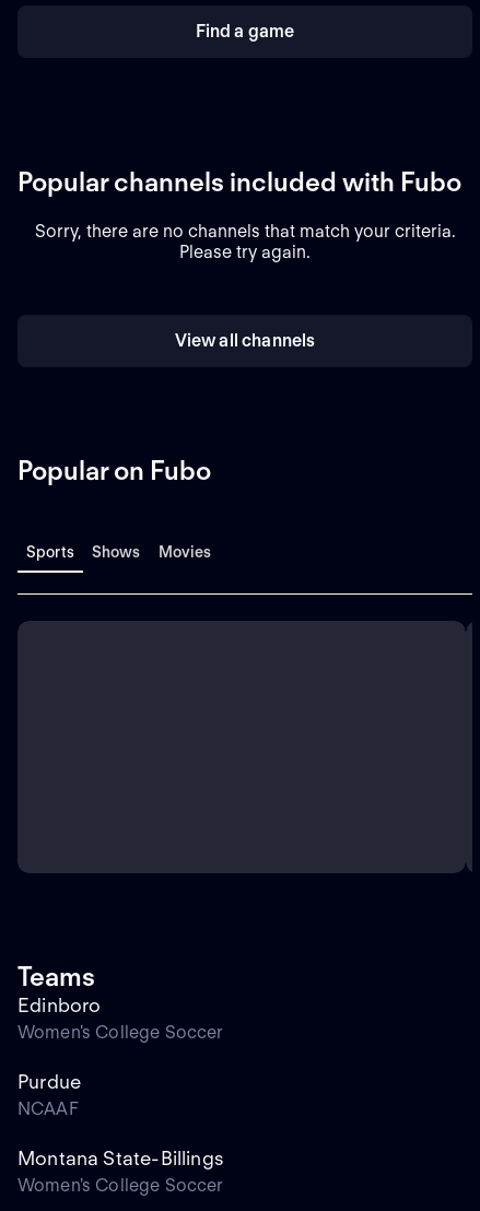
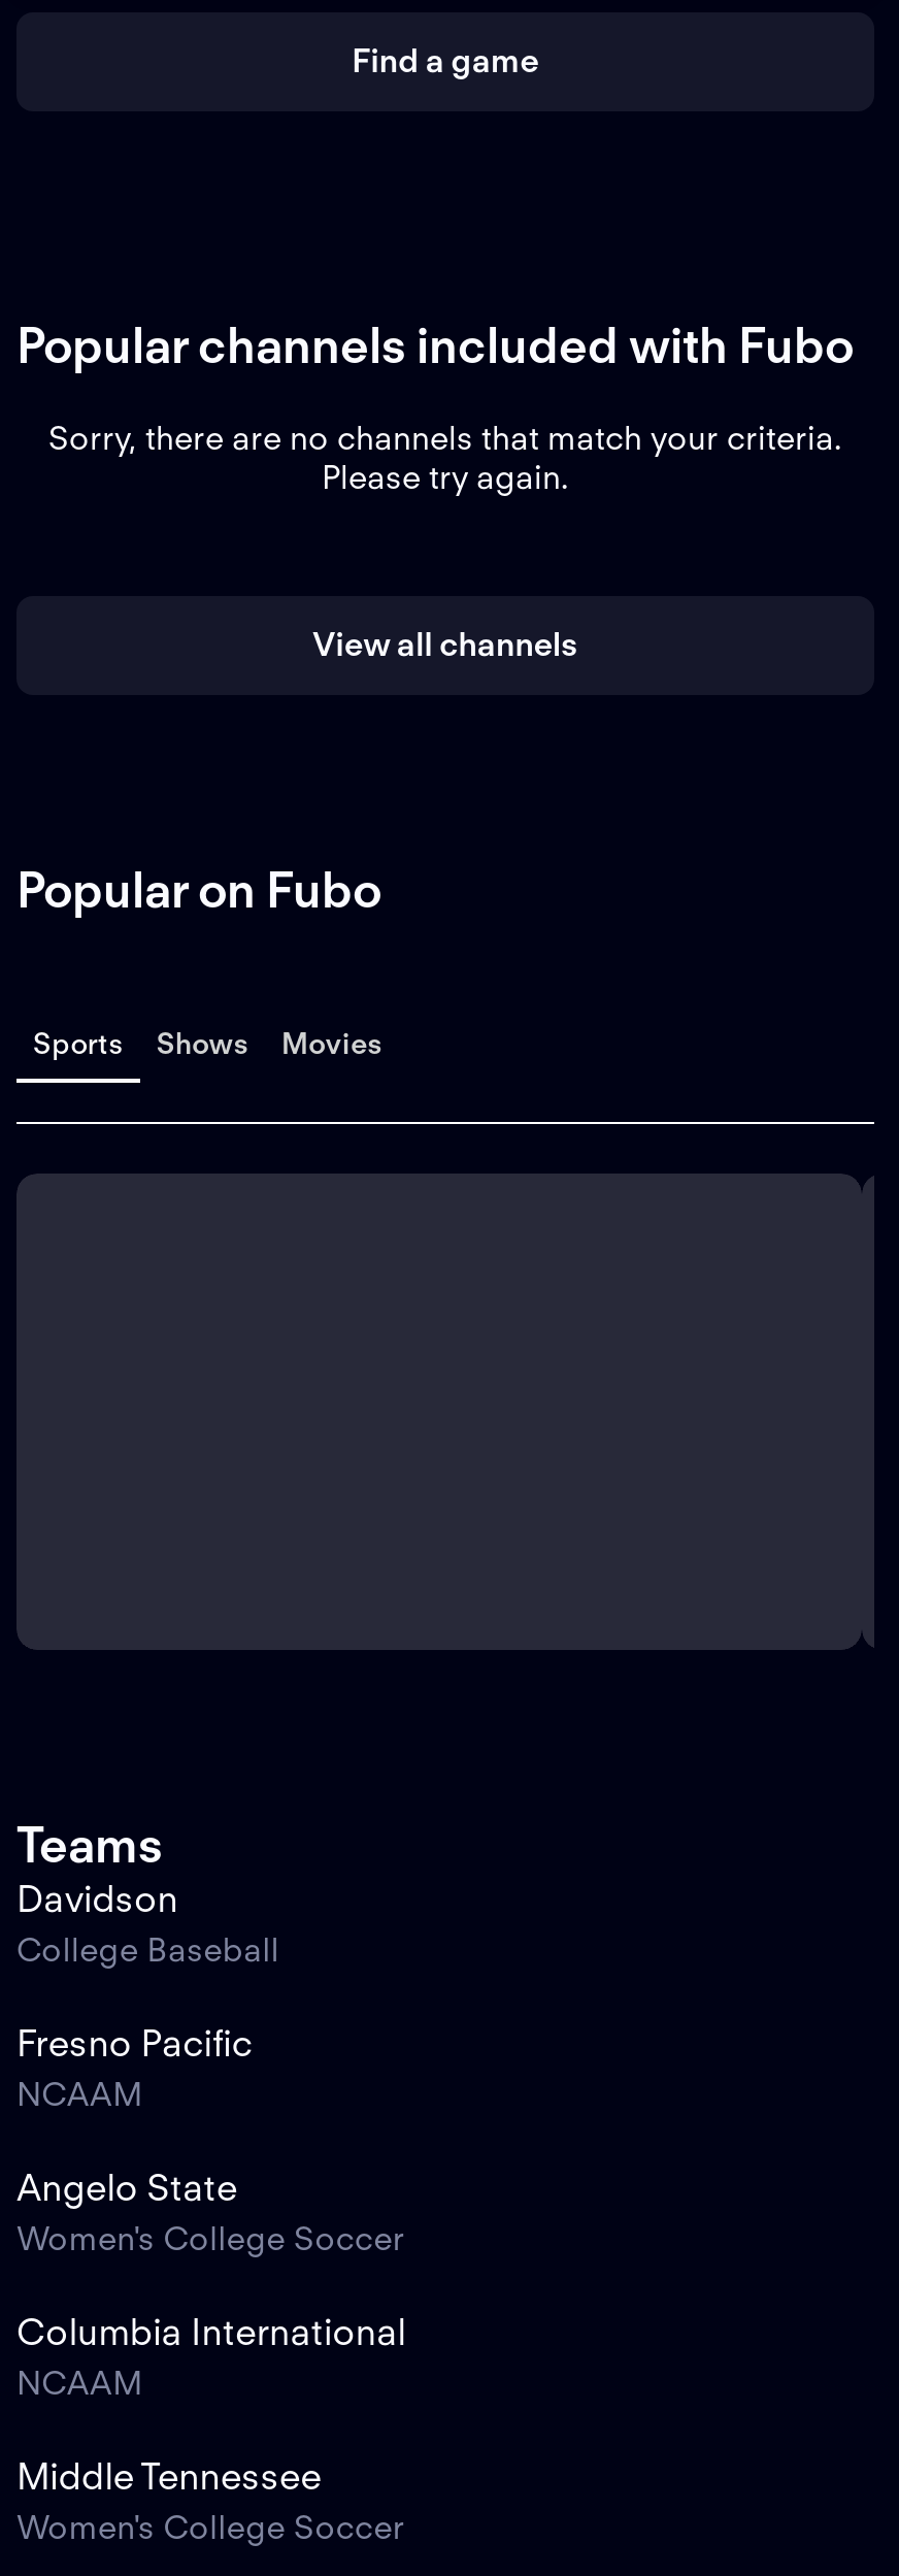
- Edinboro
+ Davidson
+ College Baseball
+ Fresno Pacific
+ NCAAM
+ Angelo State

- Purdue
- NCAAF
+ Columbia International
+ NCAAM

- Montana State-Billings
+ Middle Tennessee
